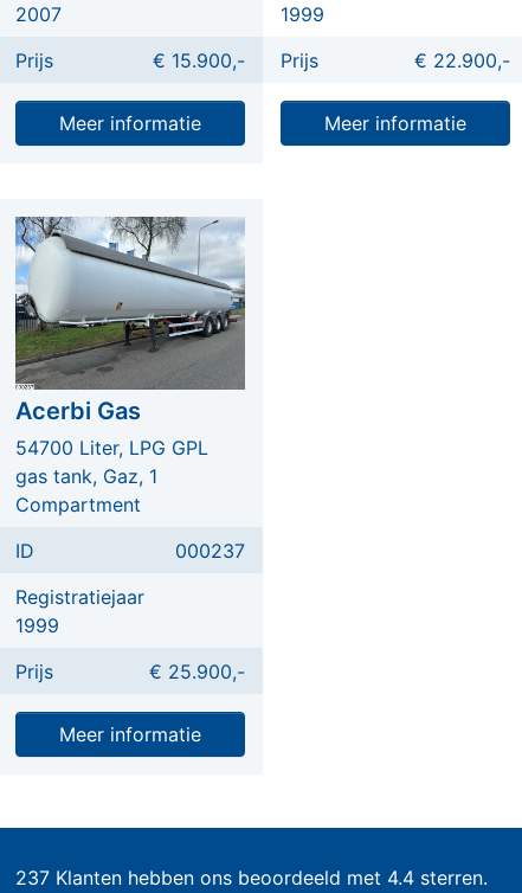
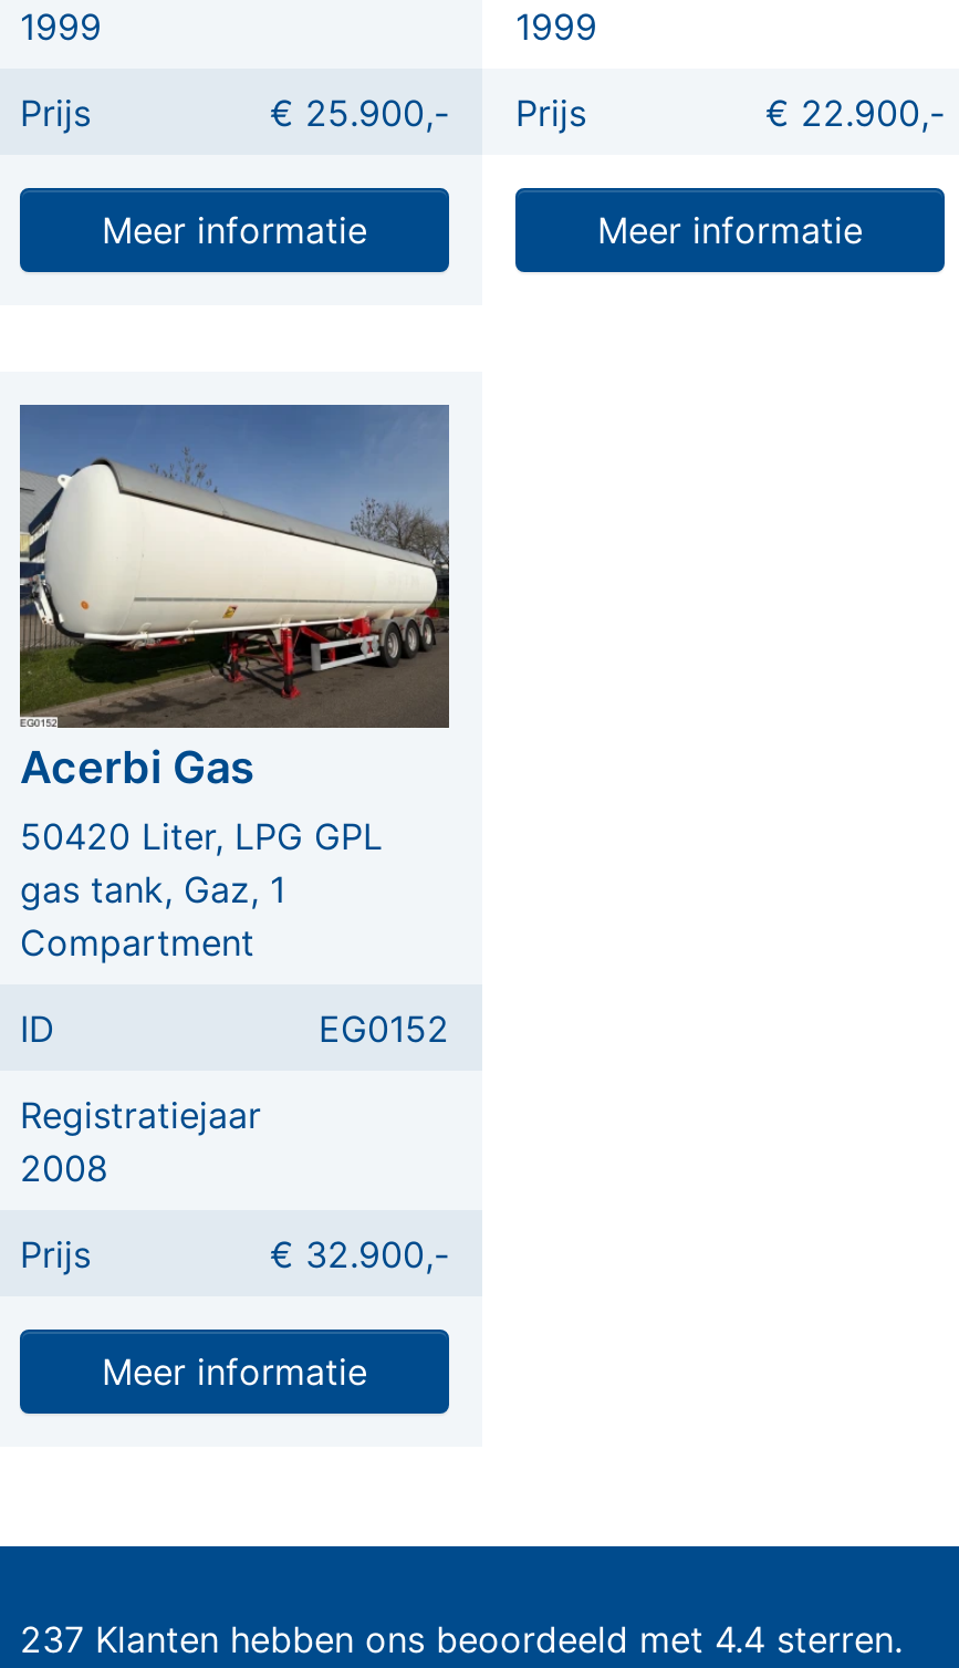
- 2007
+ 1999

- € 15.900,- Prijs
+ € 25.900,- Prijs

- [image]
- 54700 Liter, LPG GPL
+ [image]
+ 50420 Liter, LPG GPL

- 000237
+ EG0152

- 1999
+ 2008

- € 25.900,-
+ € 32.900,-
